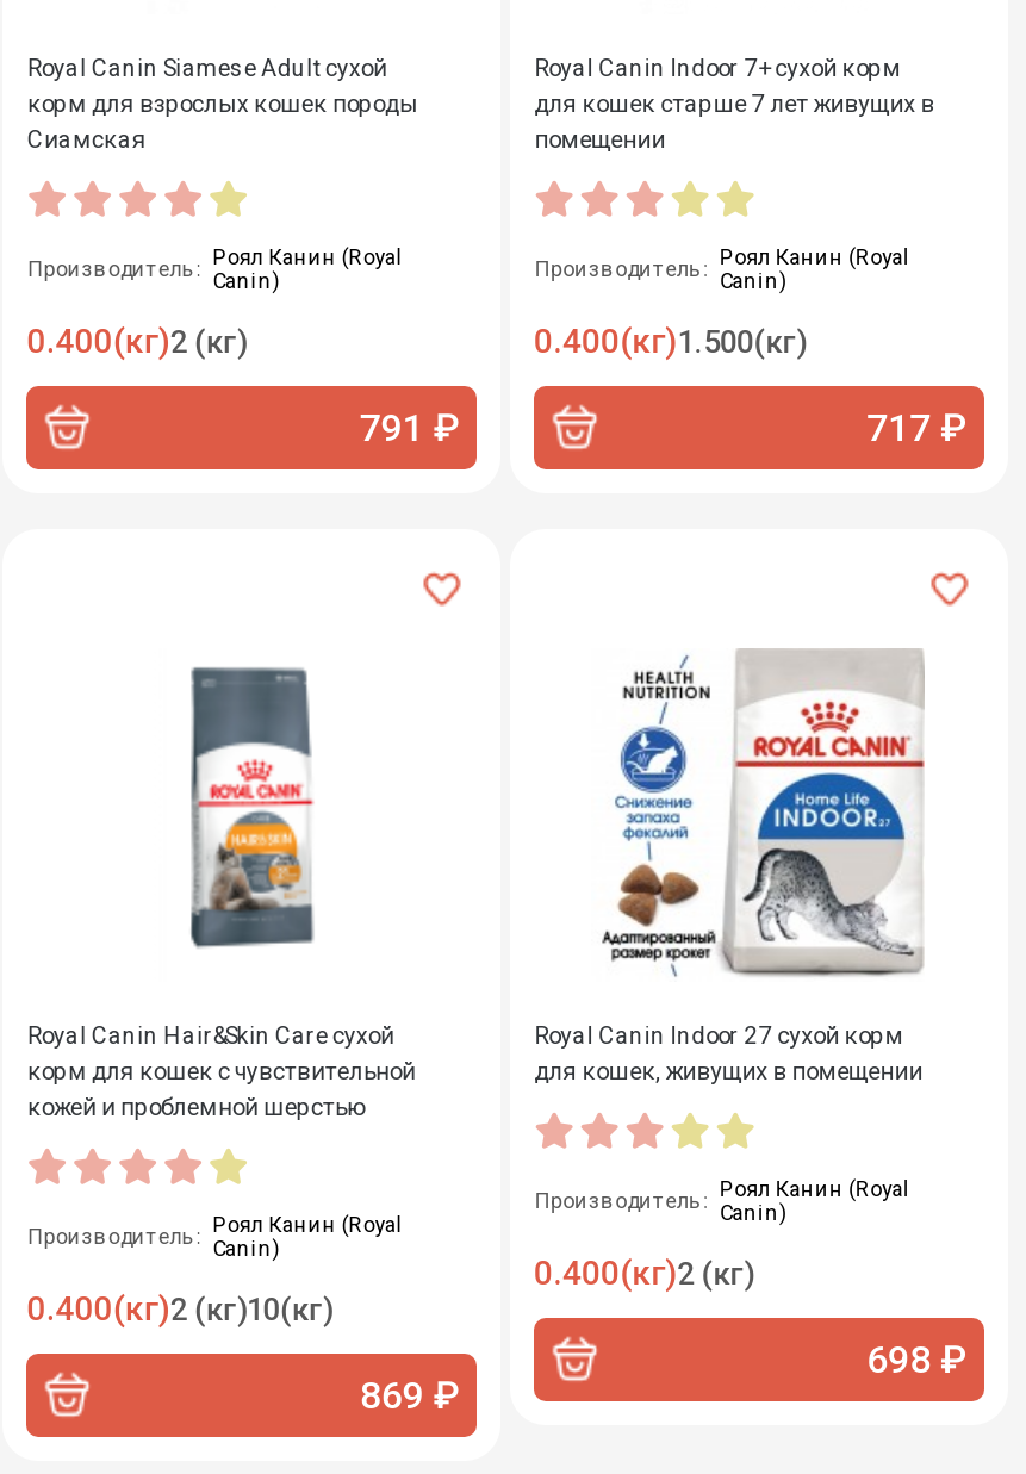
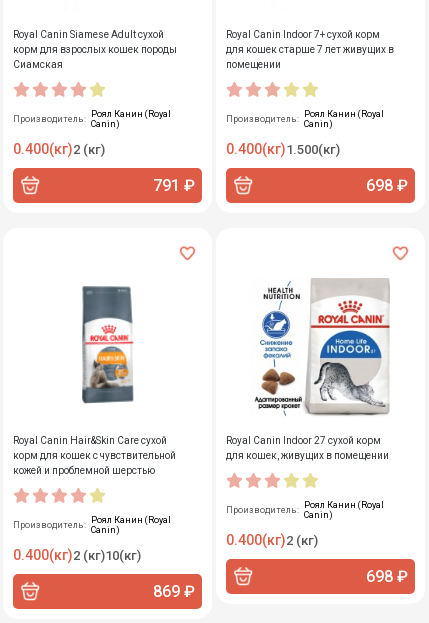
- 717 ₽
+ 698 ₽
